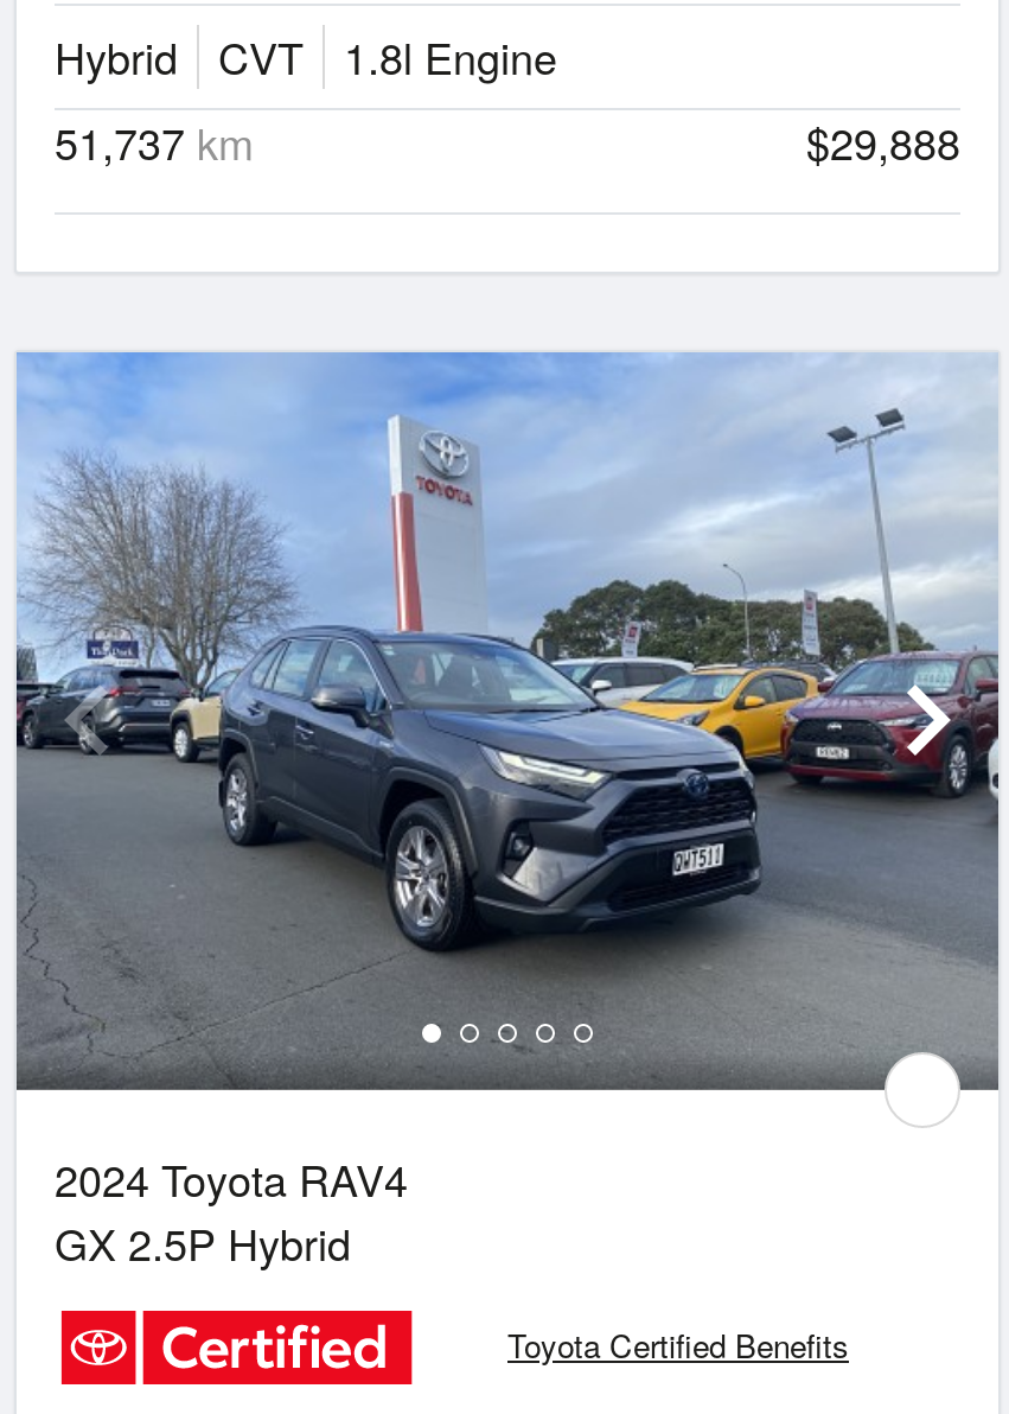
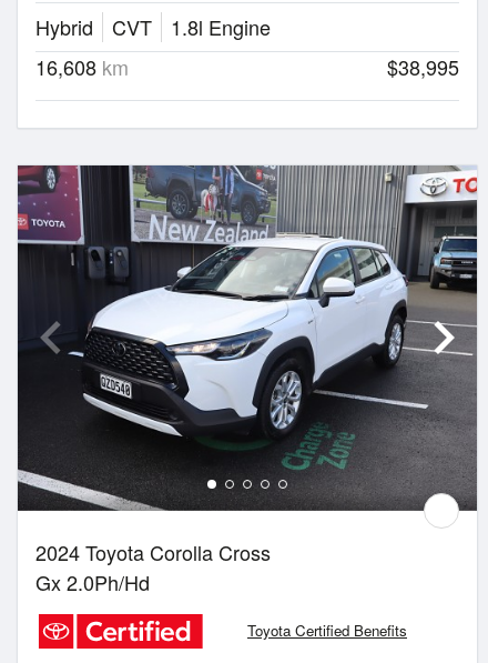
- 51,737 km
- $29,888
+ 16,608 km
+ $38,995

- [image]
- 2024 Toyota RAV4
- GX 2.5P Hybrid
+ [image]
+ 2024 Toyota Corolla Cross
+ Gx 2.0Ph/Hd
